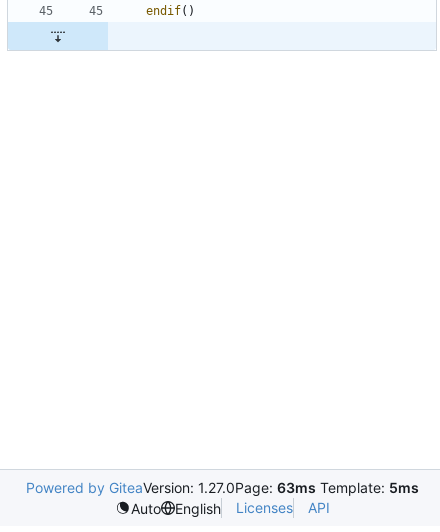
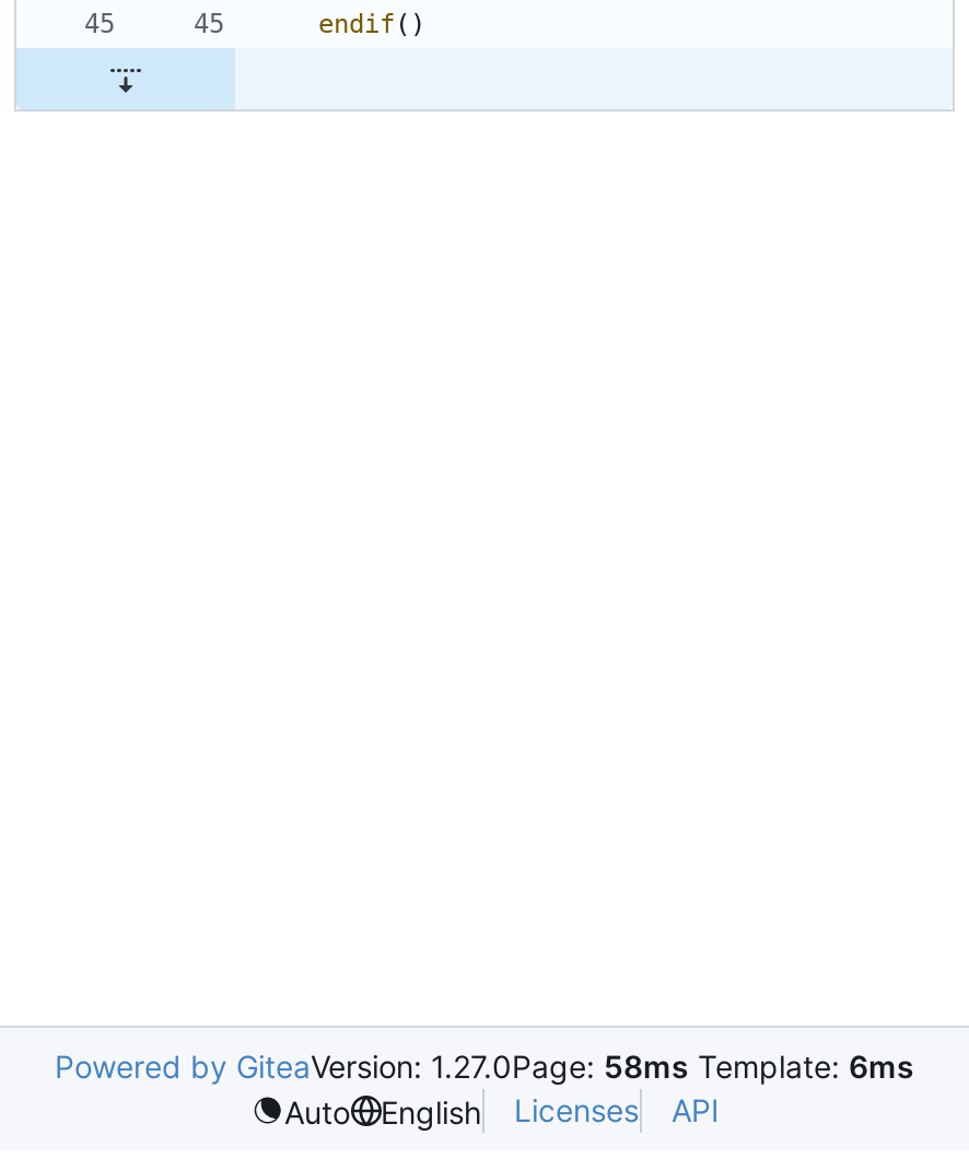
- Powered by GiteaVersion: 1.27.0Page: 63ms Template: 5ms
+ Powered by GiteaVersion: 1.27.0Page: 58ms Template: 6ms
